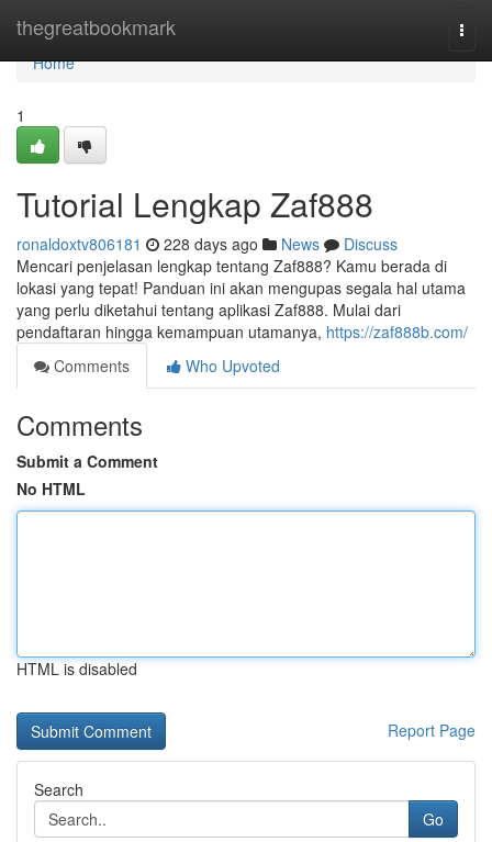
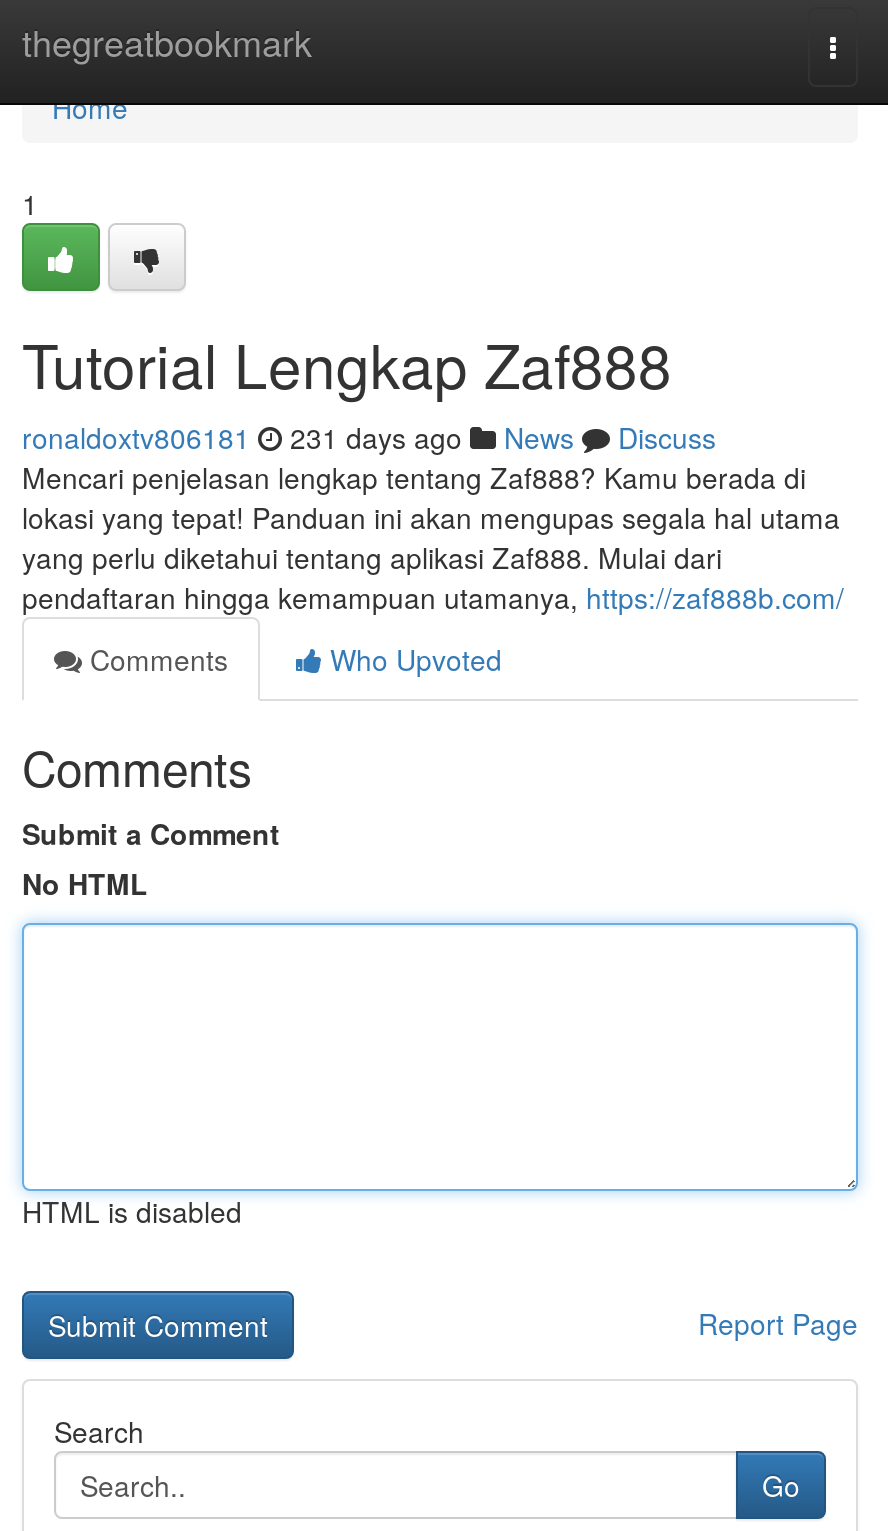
- ronaldoxtv806181 228 days ago News Discuss
+ ronaldoxtv806181 231 days ago News Discuss
